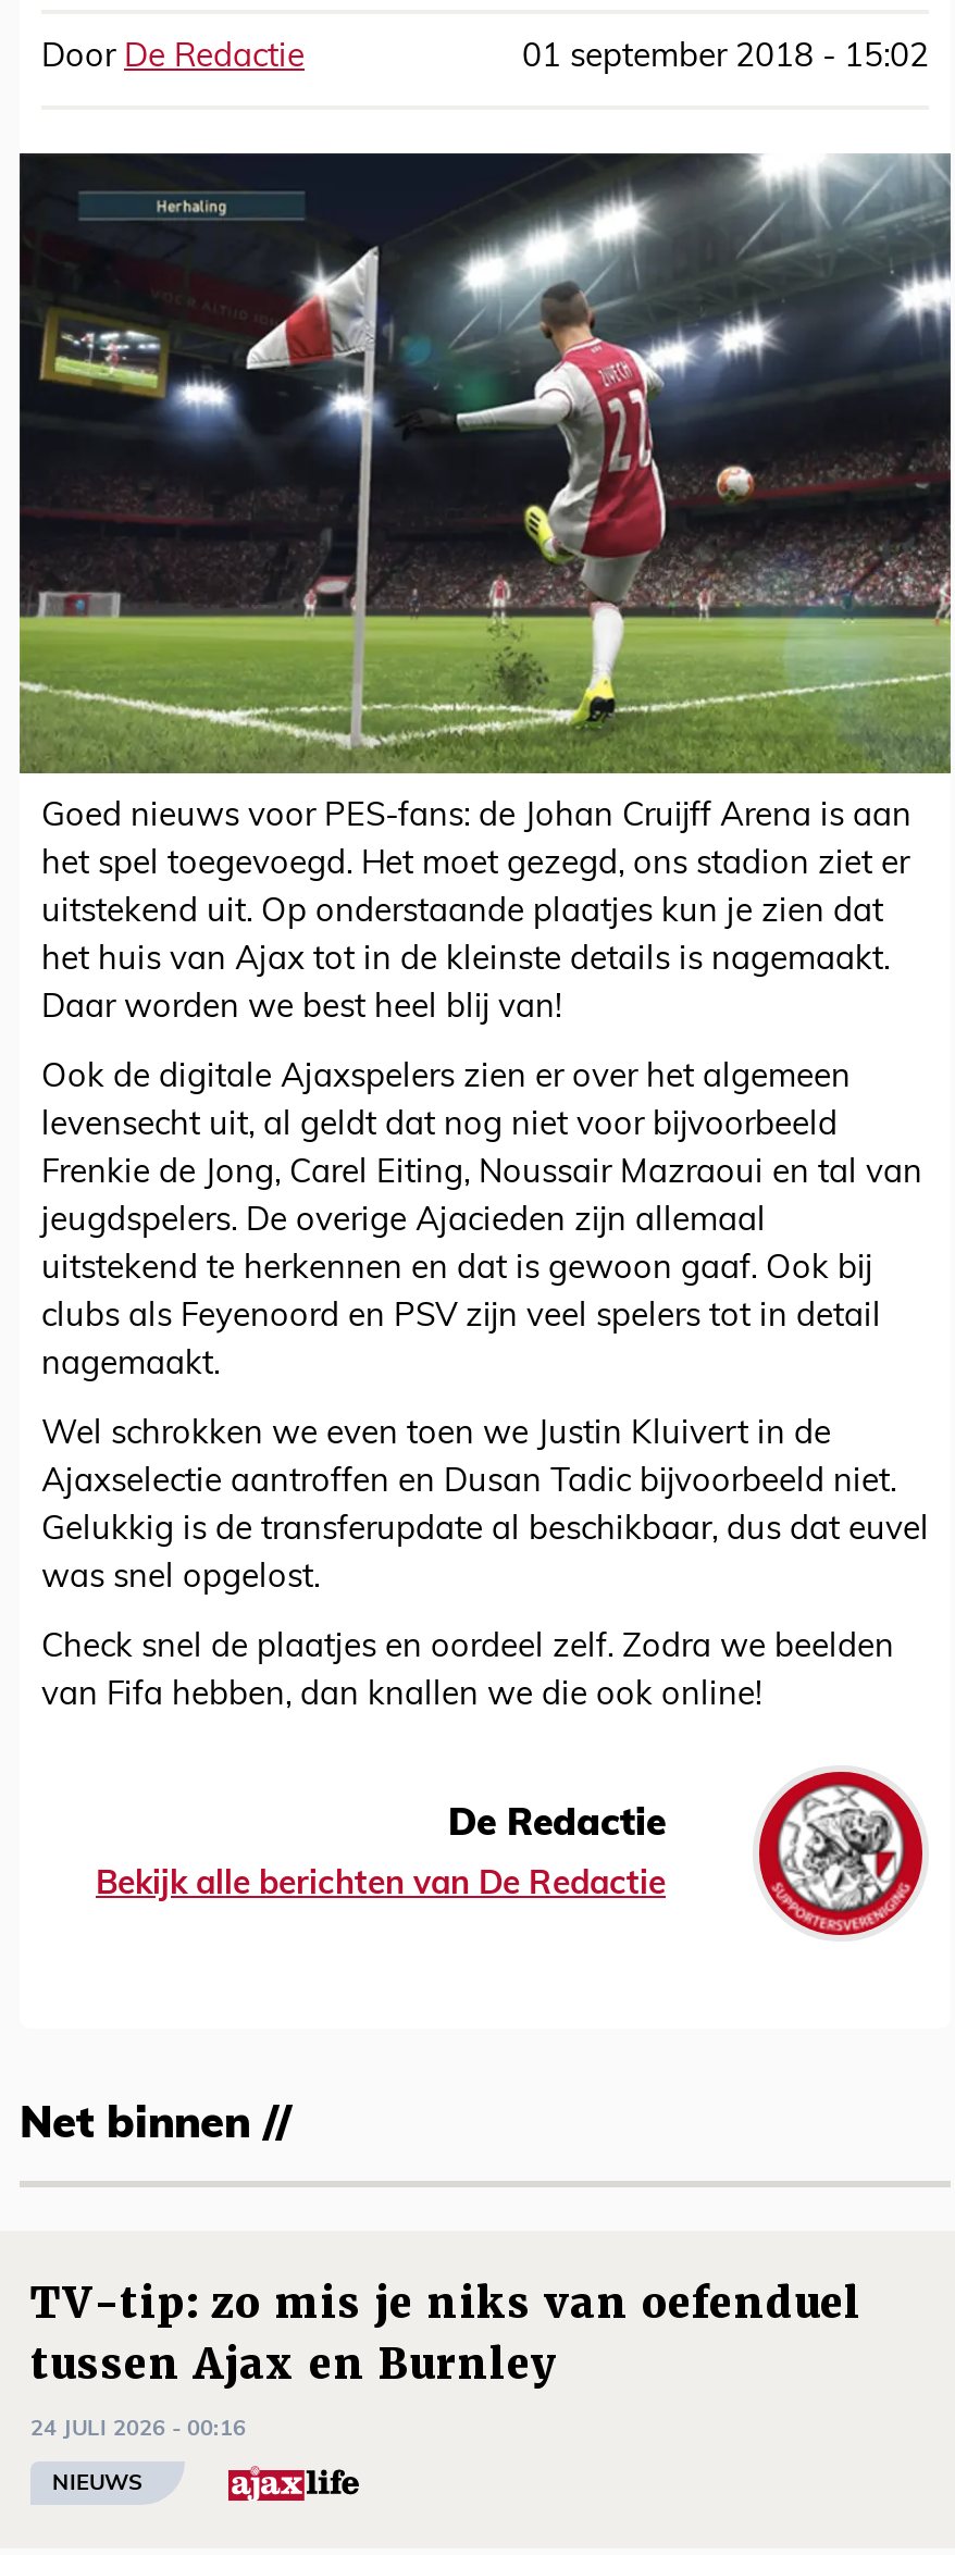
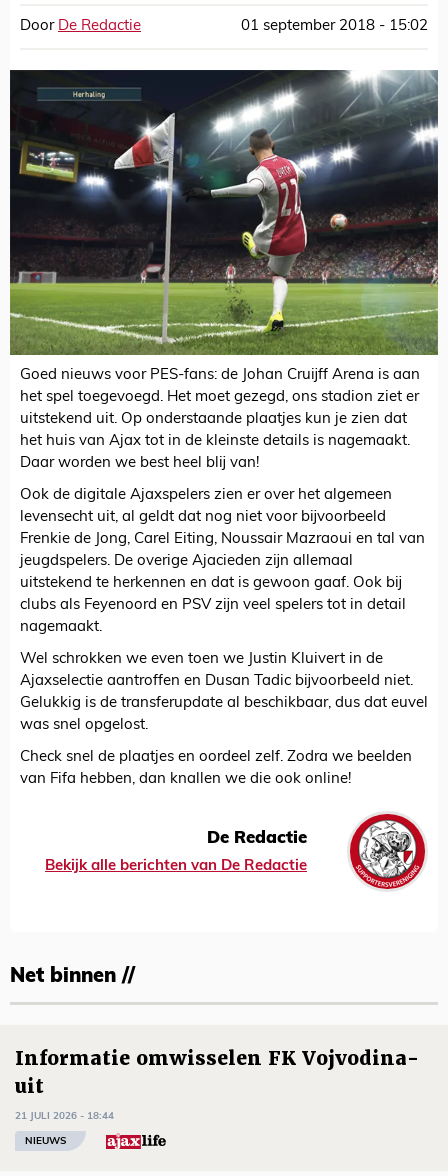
- TV-tip: zo mis je niks van oefenduel
- tussen Ajax en Burnley
+ Informatie omwisselen FK Vojvodina-
+ uit

- 24 JULI 2026 - 00:16
+ 21 JULI 2026 - 18:44
